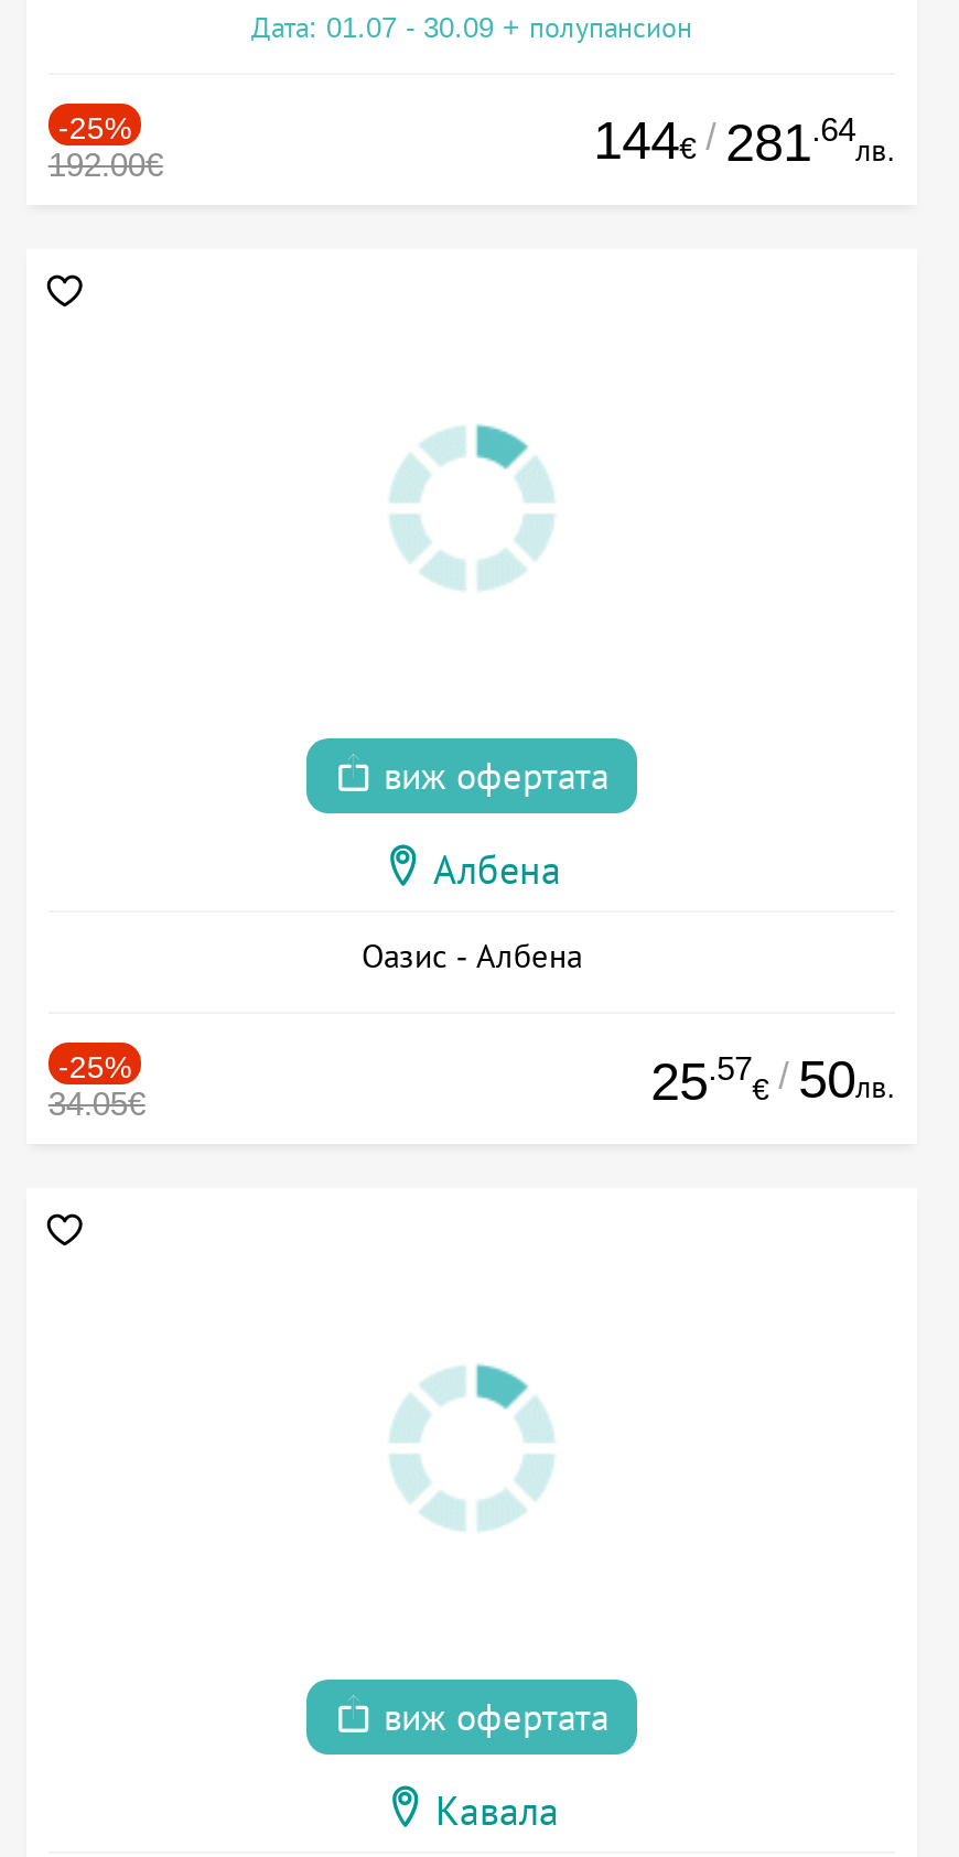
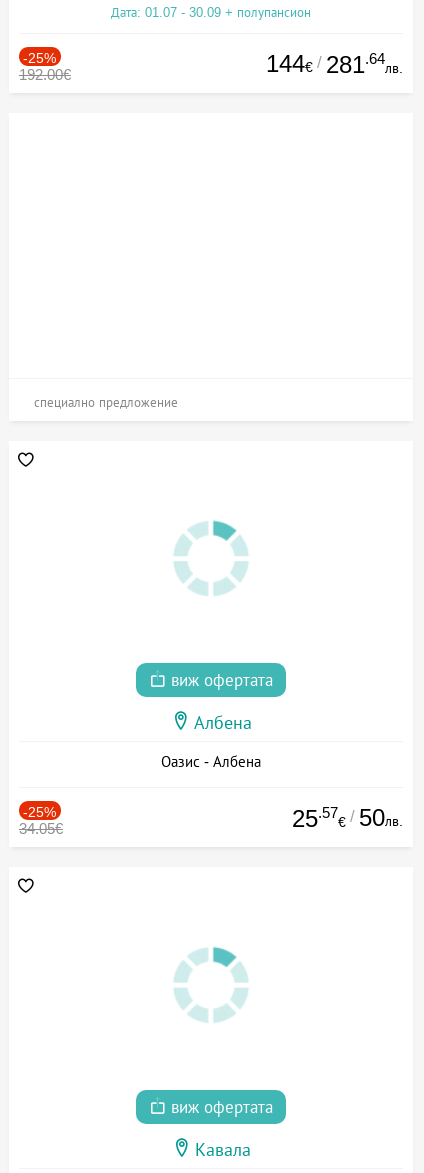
+ специално предложение
